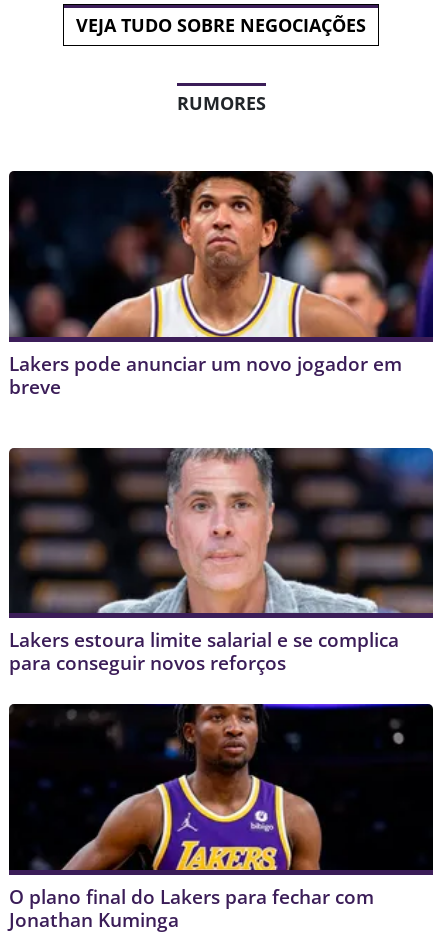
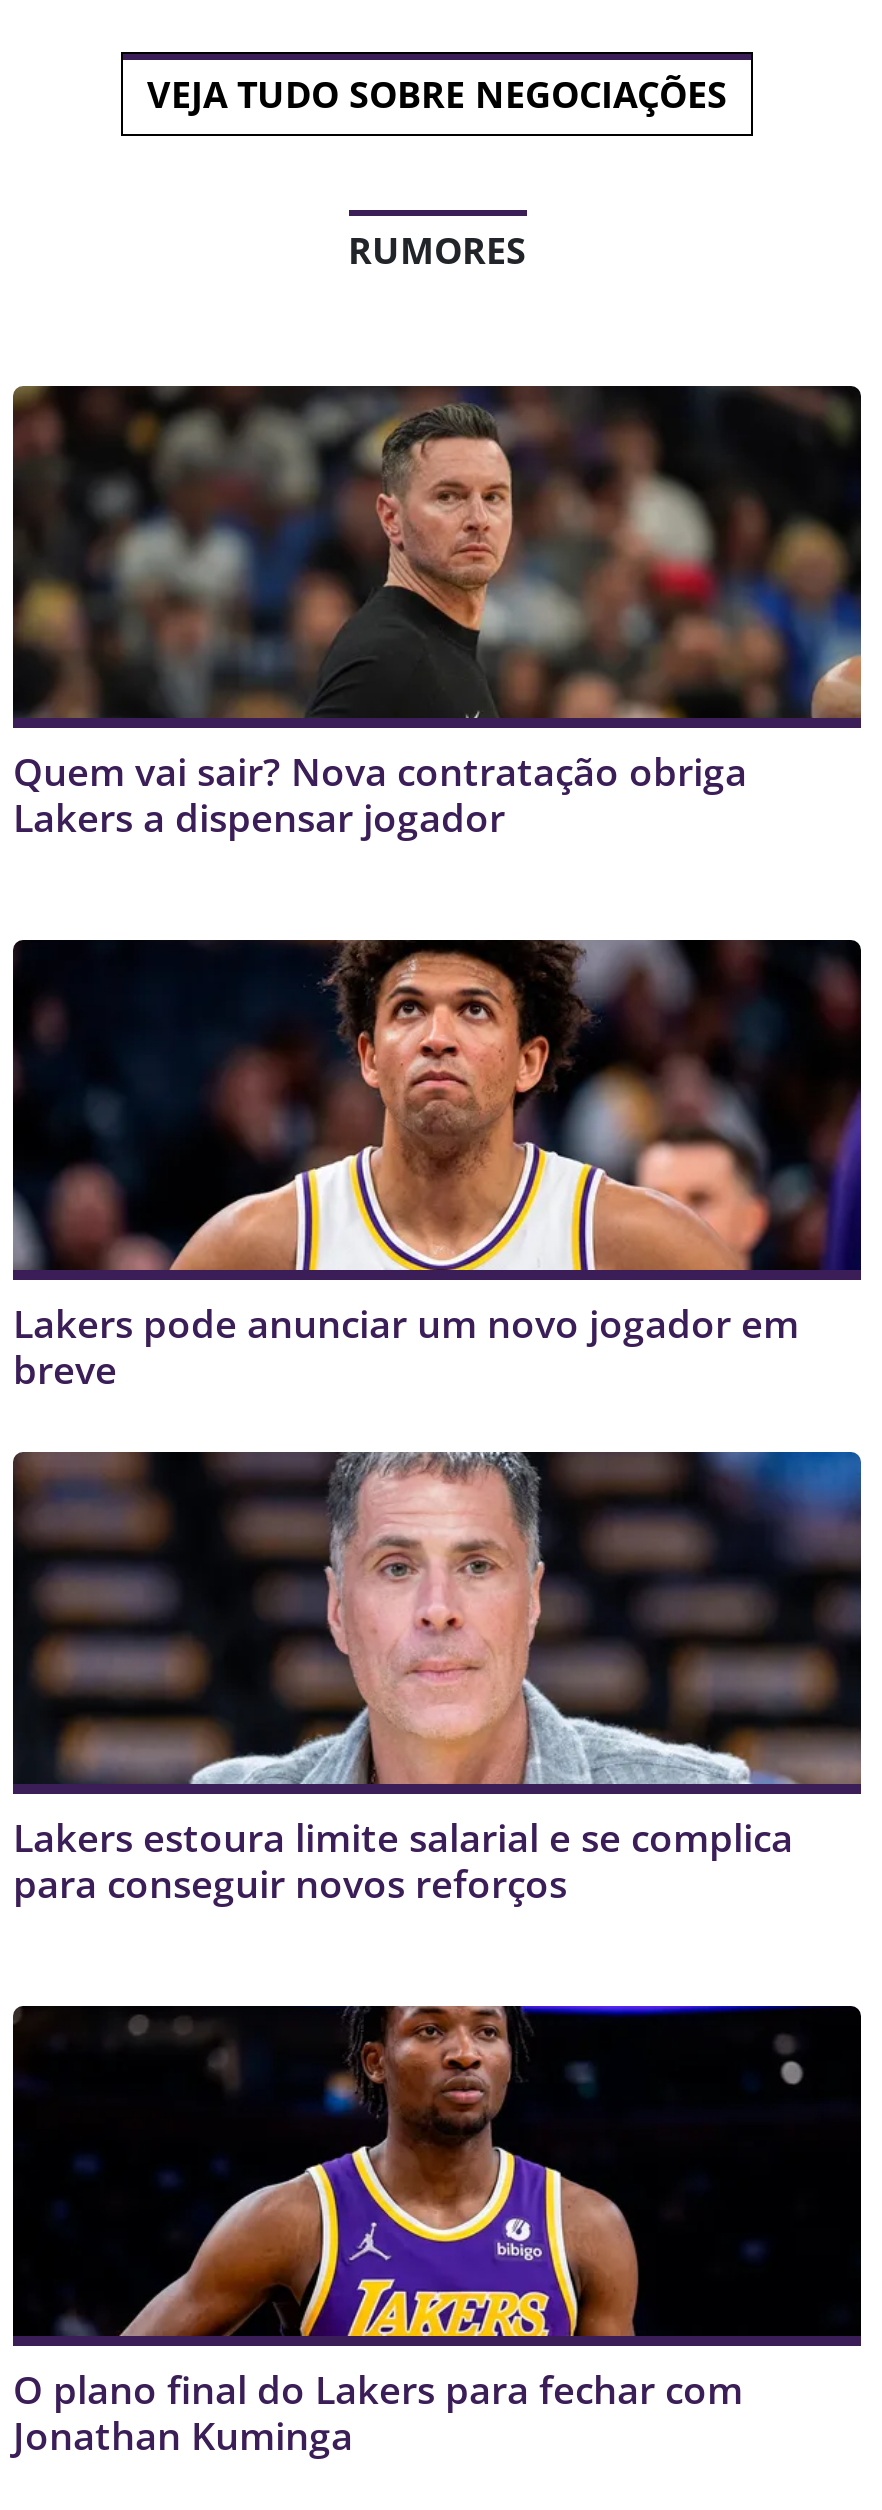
+ [image]
+ Quem vai sair? Nova contratação obriga
+ Lakers a dispensar jogador
